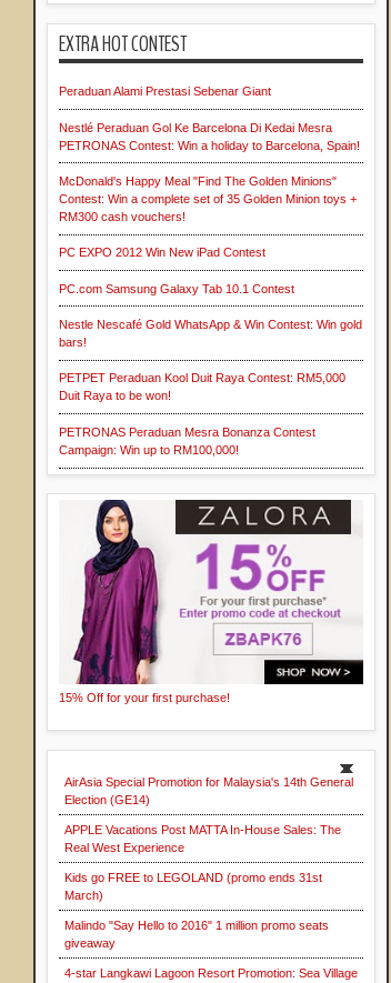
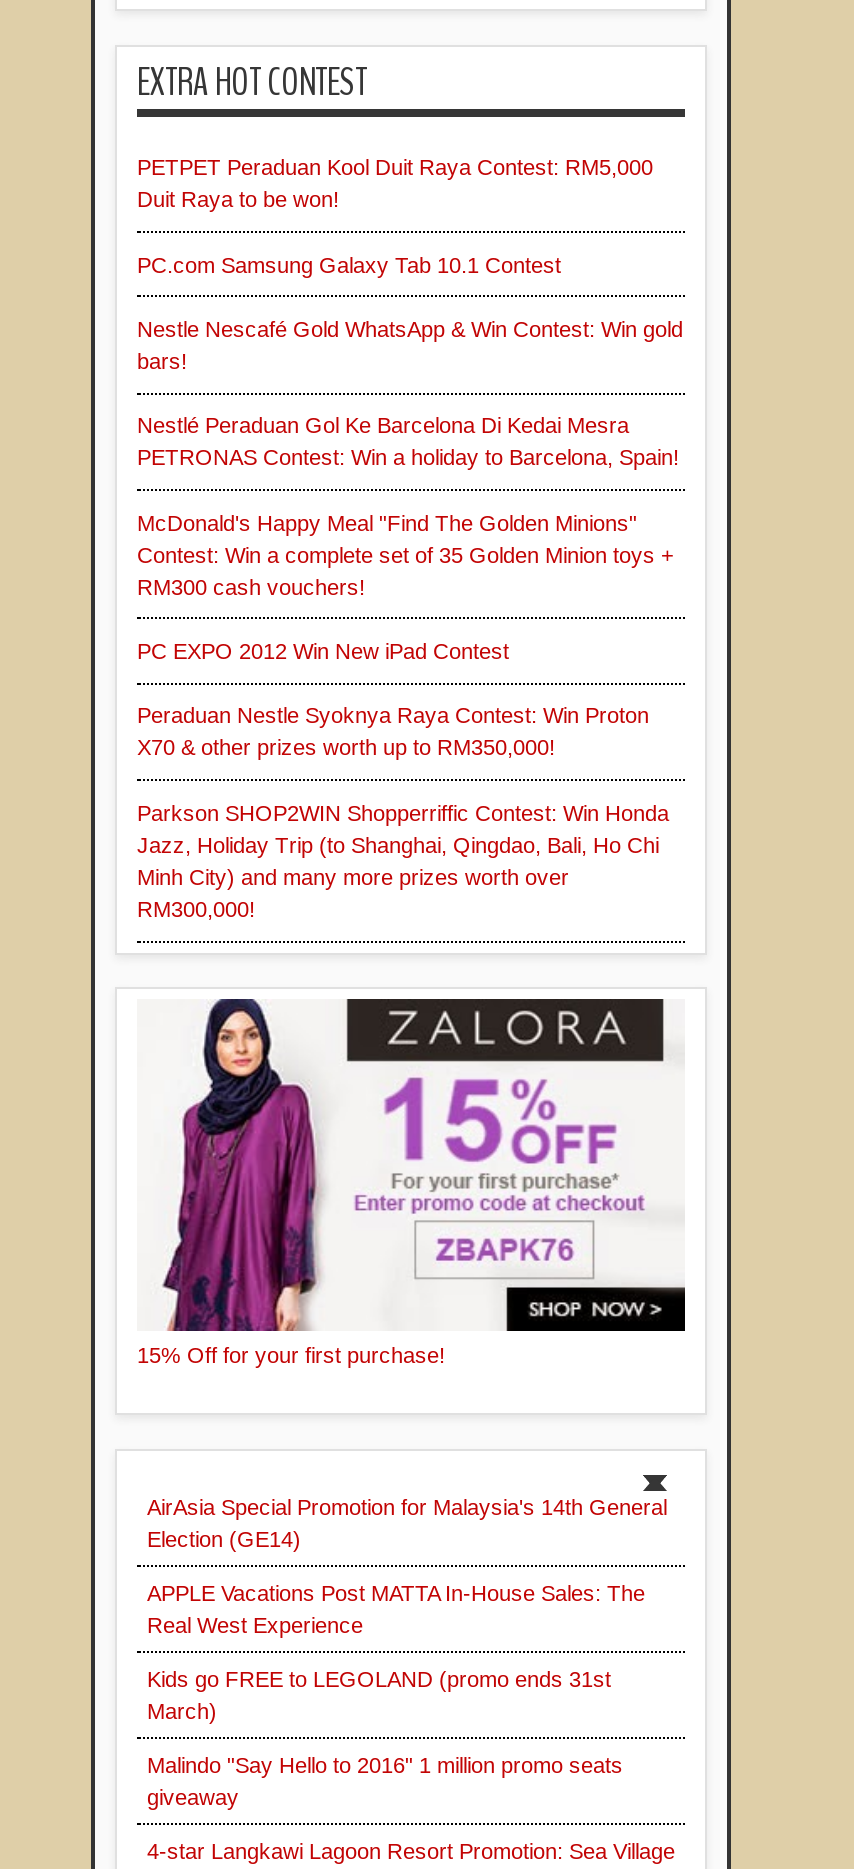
- Peraduan Alami Prestasi Sebenar Giant

moved down: Nestlé Peraduan Gol Ke Barcelona Di Kedai Mesra | PETRONAS Contest: Win a holiday to Barcelona, Spain! | McDonald's Happy Meal "Find The Golden Minions" | Contest: Win a complete set of 35 Golden Minion toys + | RM300 cash vouchers! | PC EXPO 2012 Win New iPad Contest

moved up: PC.com Samsung Galaxy Tab 10.1 Contest | Nestle Nescafé Gold WhatsApp & Win Contest: Win gold | bars! | PETPET Peraduan Kool Duit Raya Contest: RM5,000 | Duit Raya to be won!

- PETRONAS Peraduan Mesra Bonanza Contest
- Campaign: Win up to RM100,000!
+ Peraduan Nestle Syoknya Raya Contest: Win Proton
+ X70 & other prizes worth up to RM350,000!
+ Parkson SHOP2WIN Shopperriffic Contest: Win Honda
+ Jazz, Holiday Trip (to Shanghai, Qingdao, Bali, Ho Chi
+ Minh City) and many more prizes worth over
+ RM300,000!
